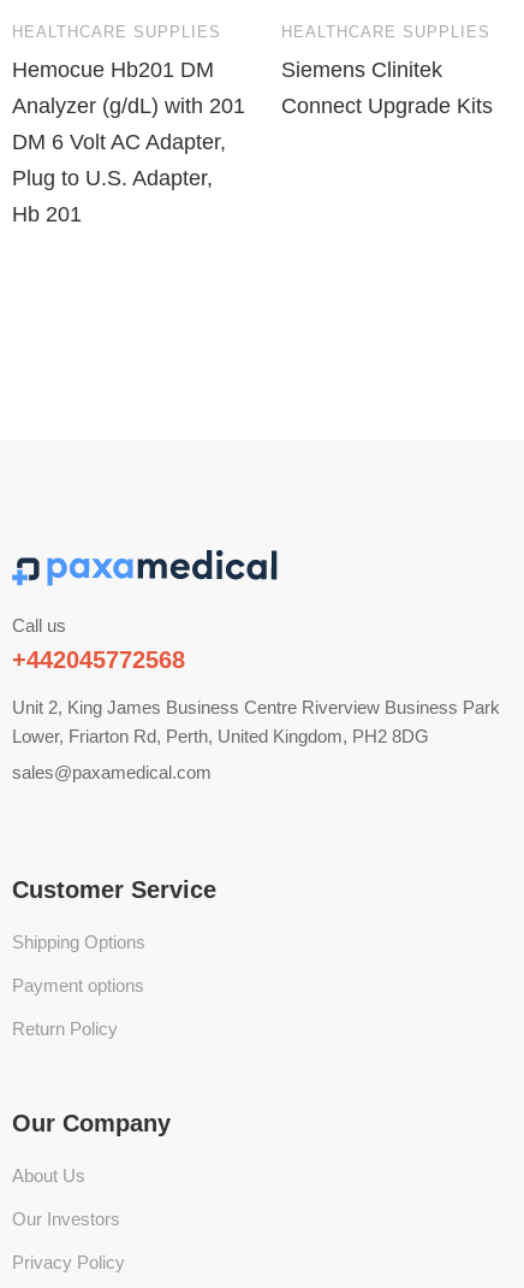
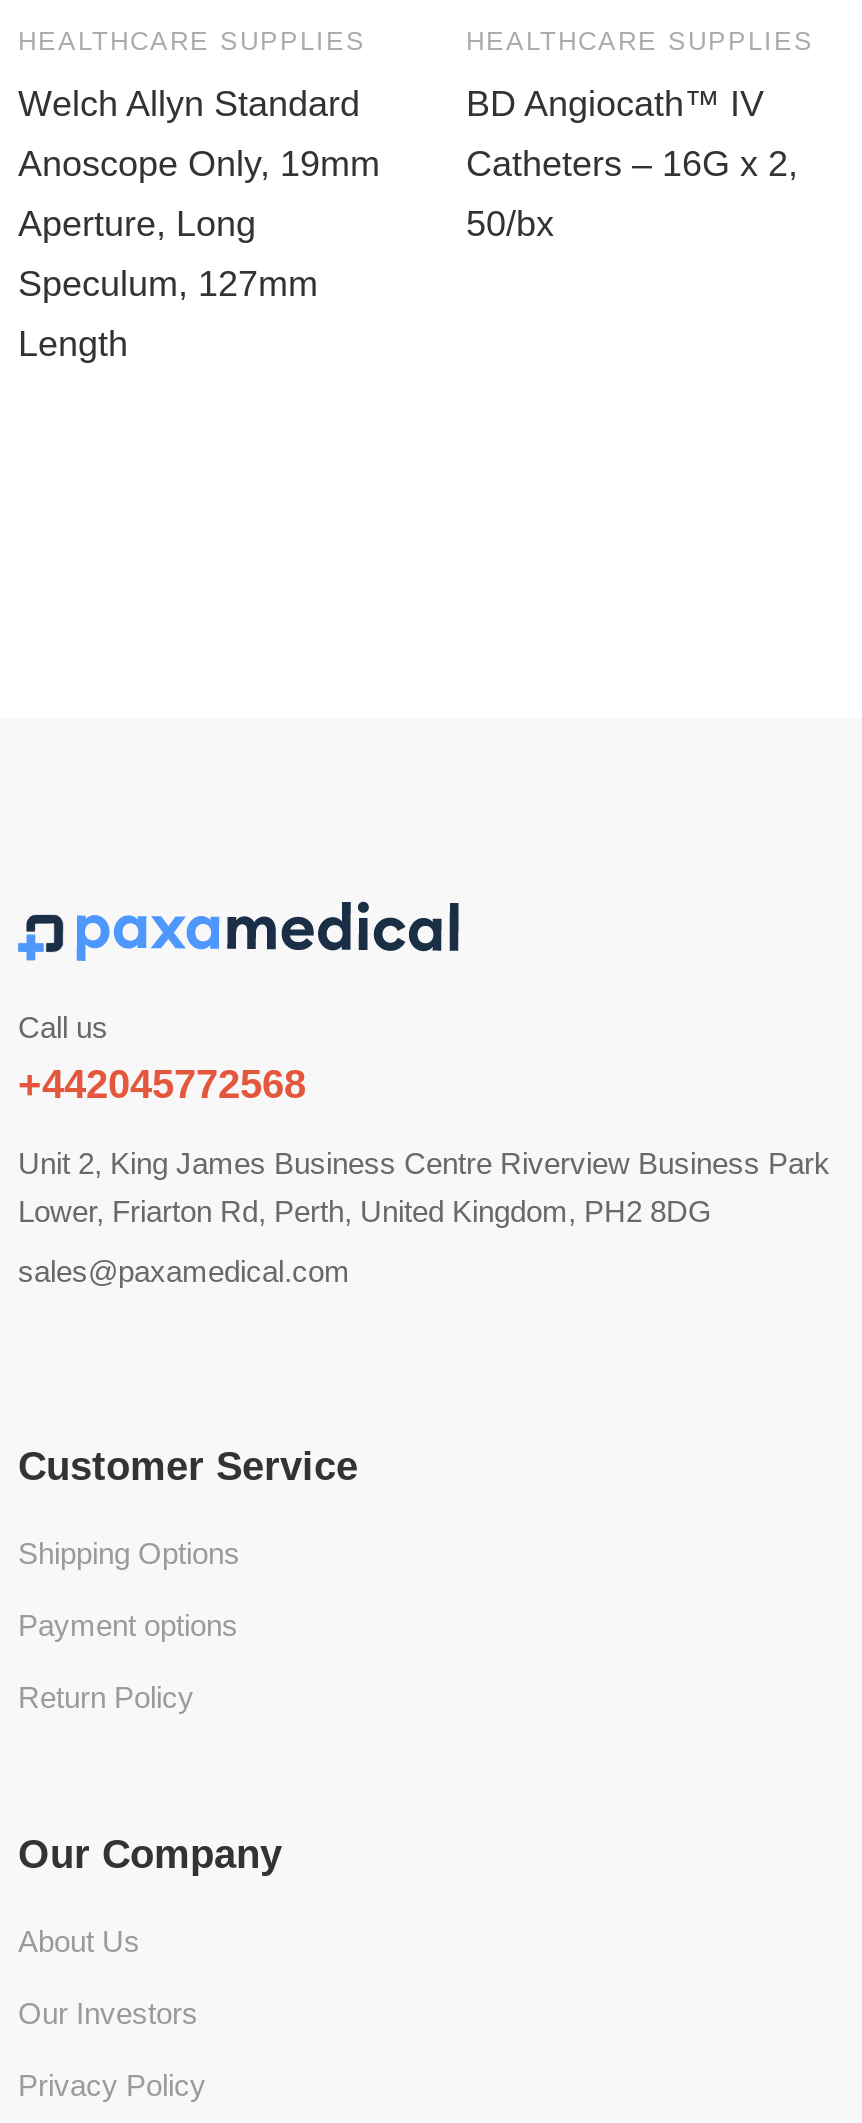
- Hemocue Hb201 DM
+ Welch Allyn Standard

- Siemens Clinitek
- Connect Upgrade Kits
+ BD Angiocath™ IV
+ Catheters – 16G x 2,
+ 50/bx

- Analyzer (g/dL) with 201
+ Anoscope Only, 19mm

- DM 6 Volt AC Adapter,
+ Aperture, Long

- Plug to U.S. Adapter,
+ Speculum, 127mm

- Hb 201
+ Length
